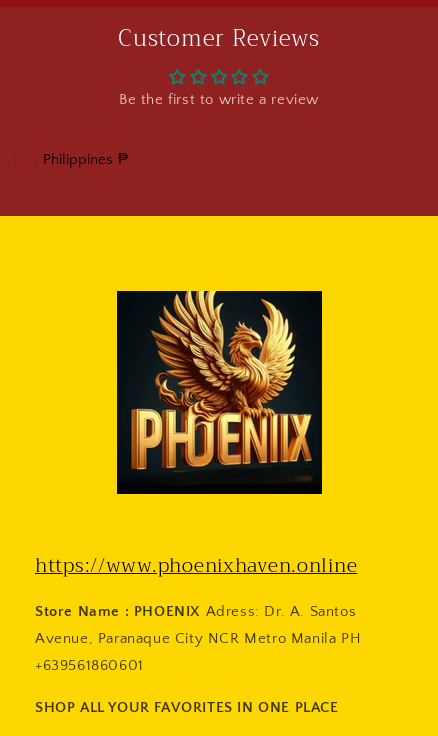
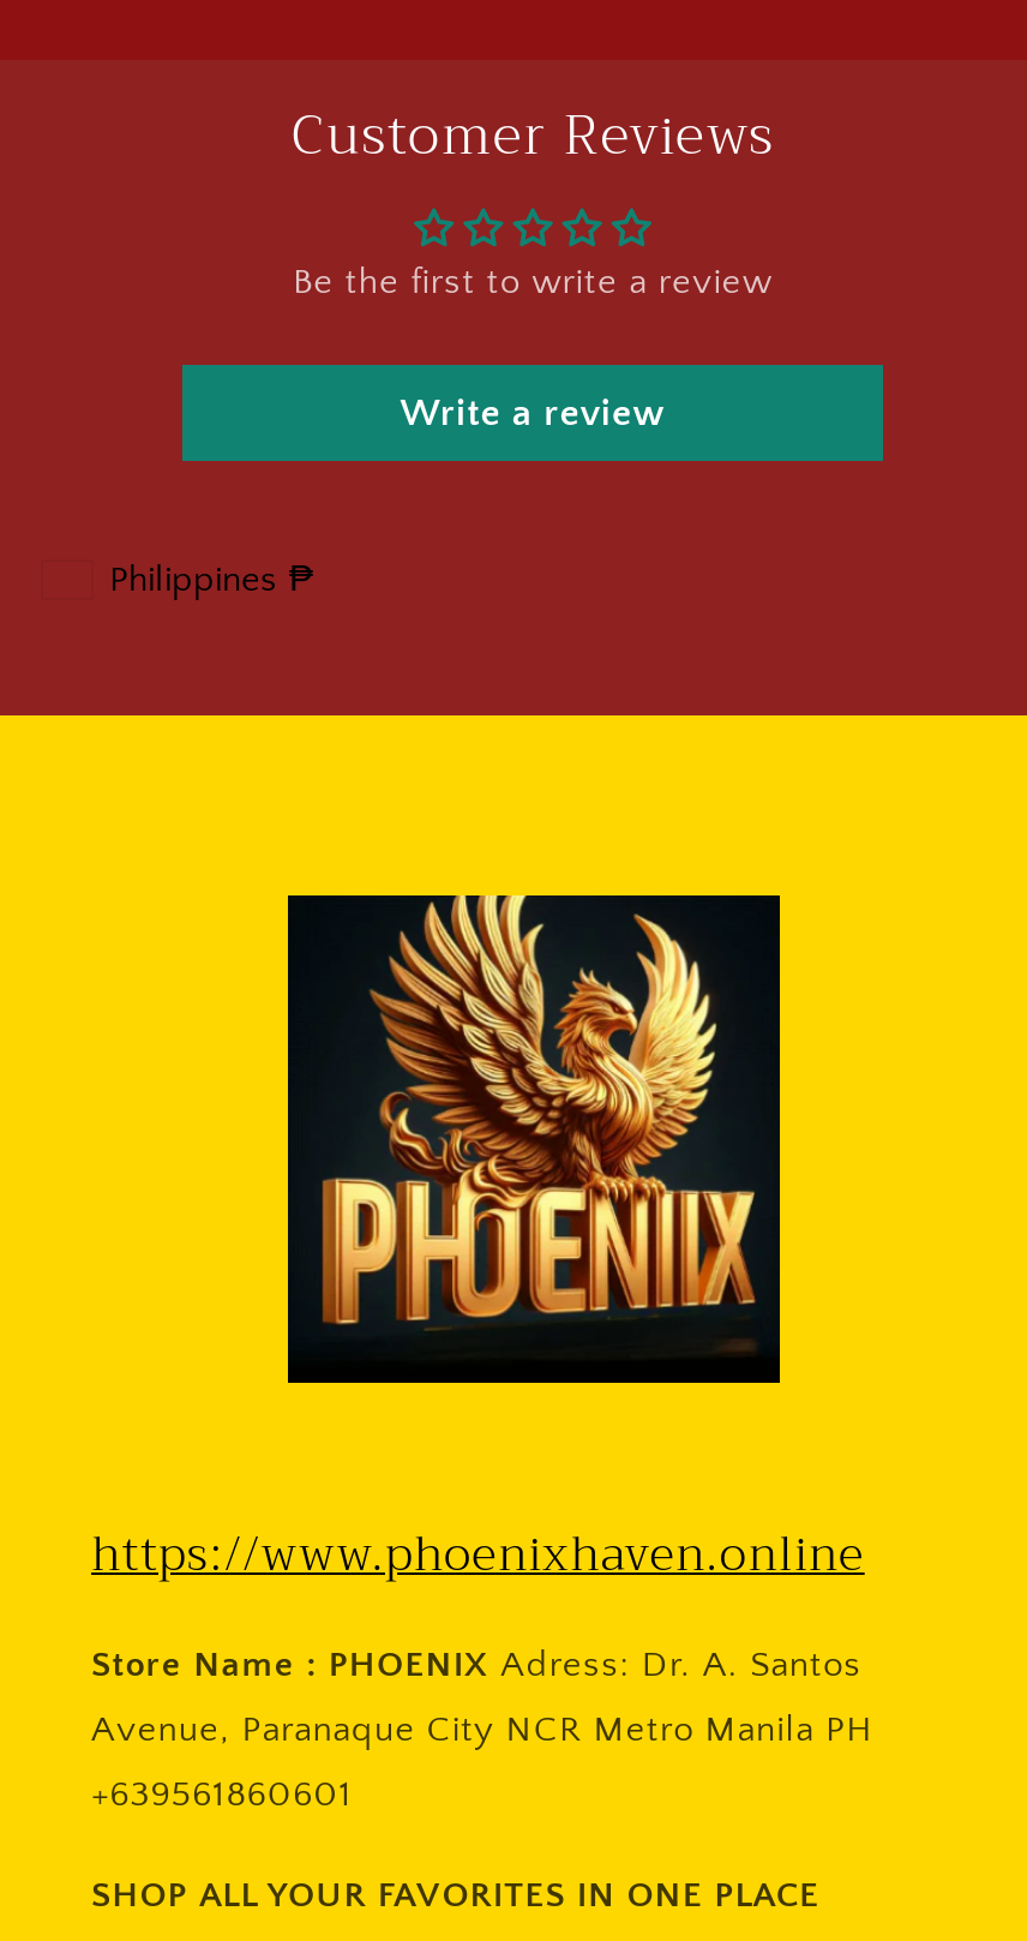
+ Write a review
